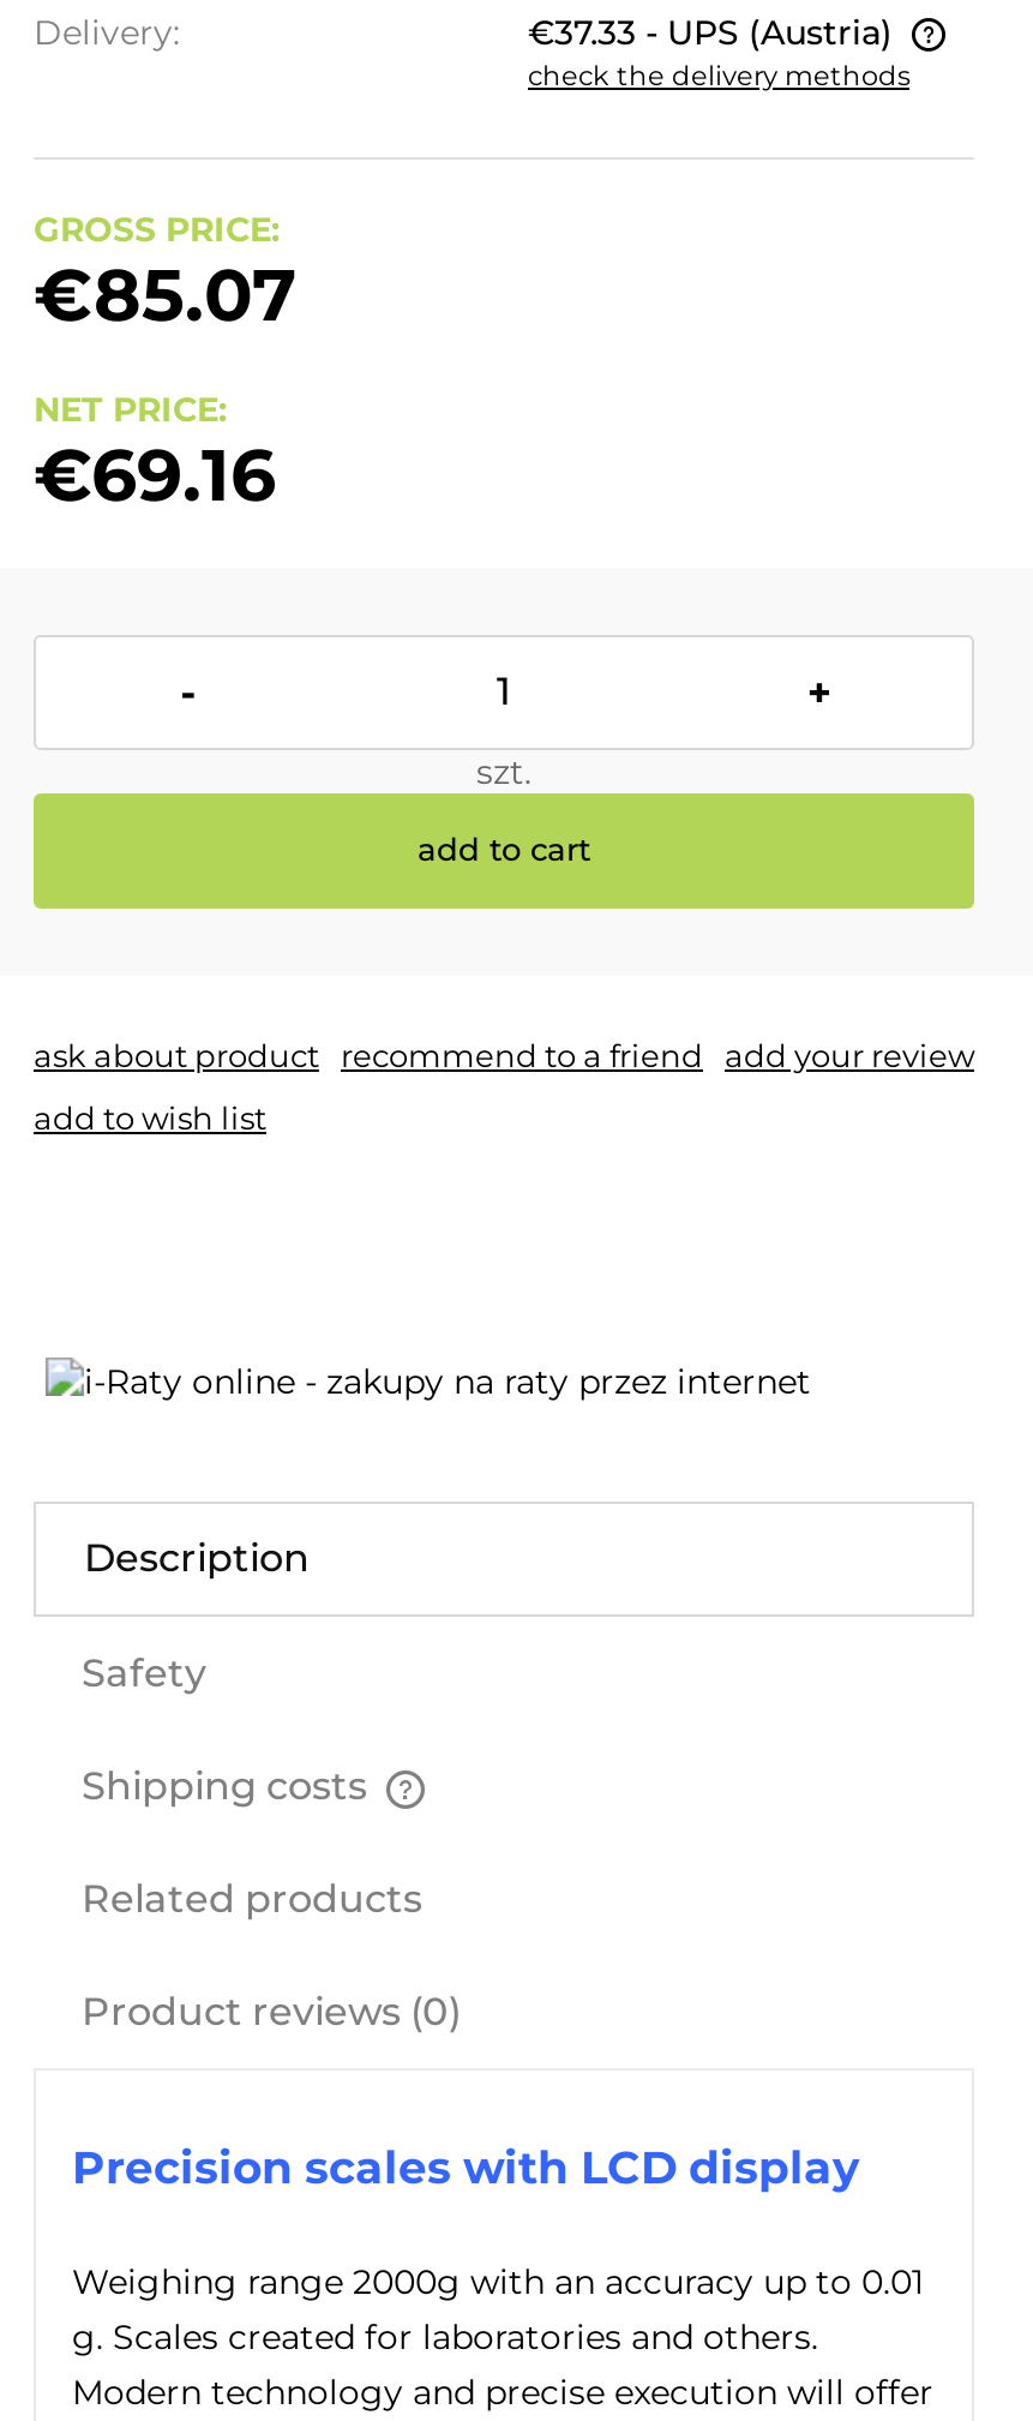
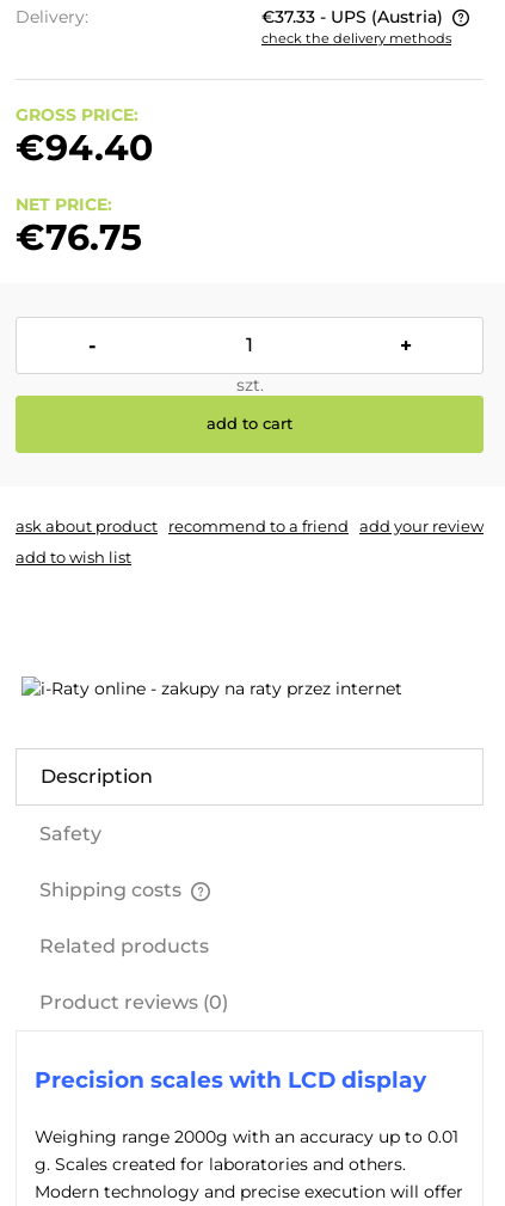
- €85.07
+ €94.40

- €69.16
+ €76.75
